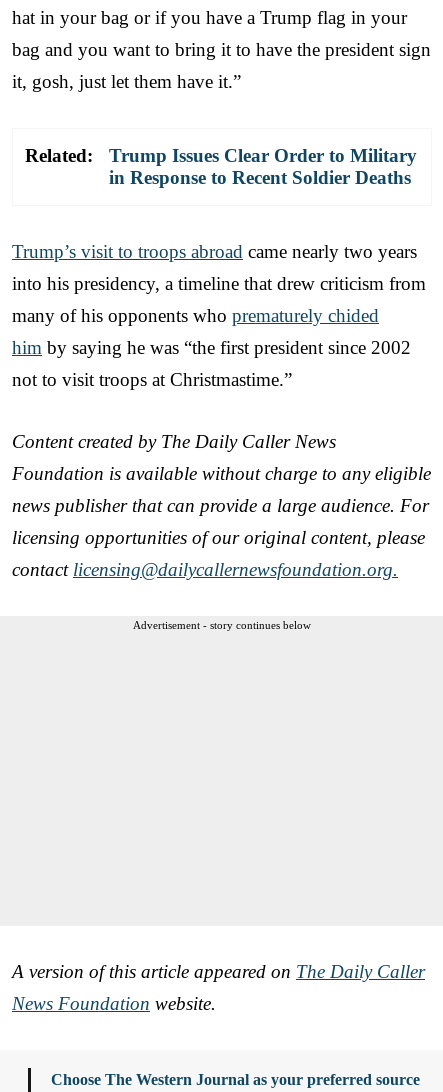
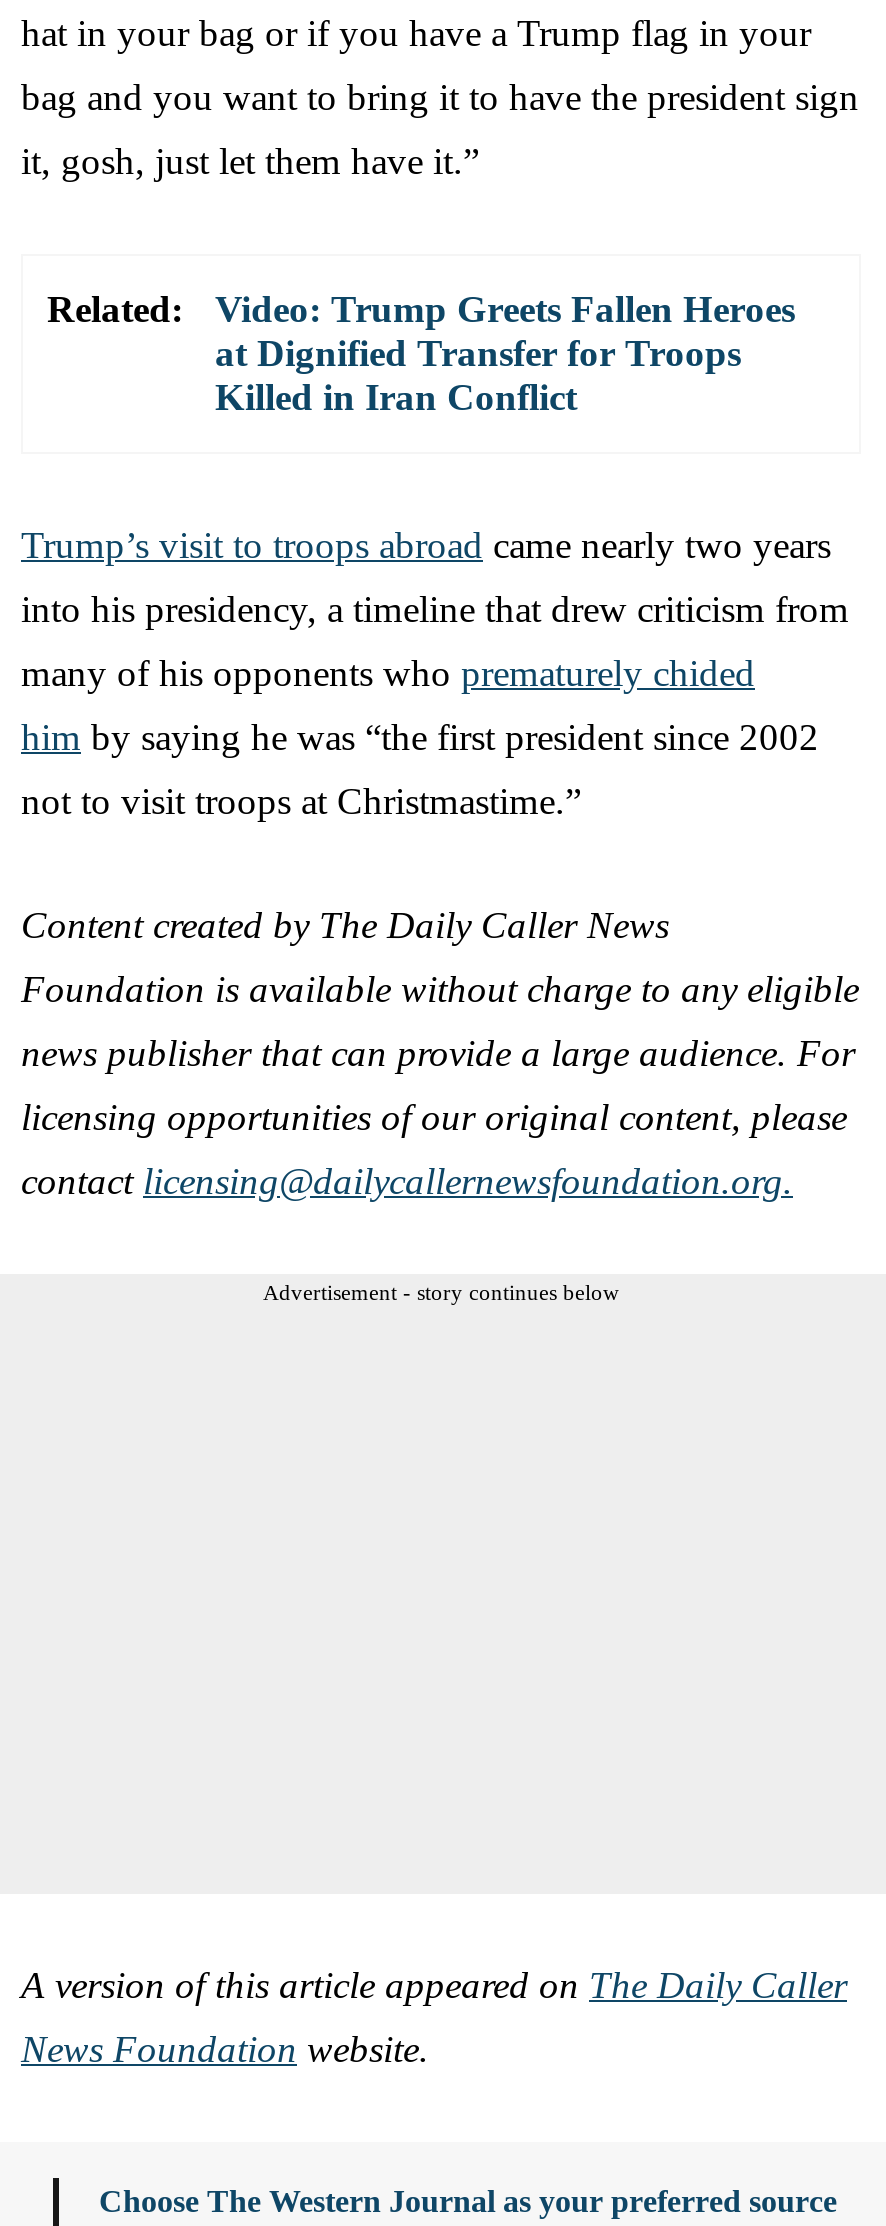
- Trump Issues Clear Order to Military
- in Response to Recent Soldier Deaths
+ Video: Trump Greets Fallen Heroes
+ at Dignified Transfer for Troops
+ Killed in Iran Conflict
